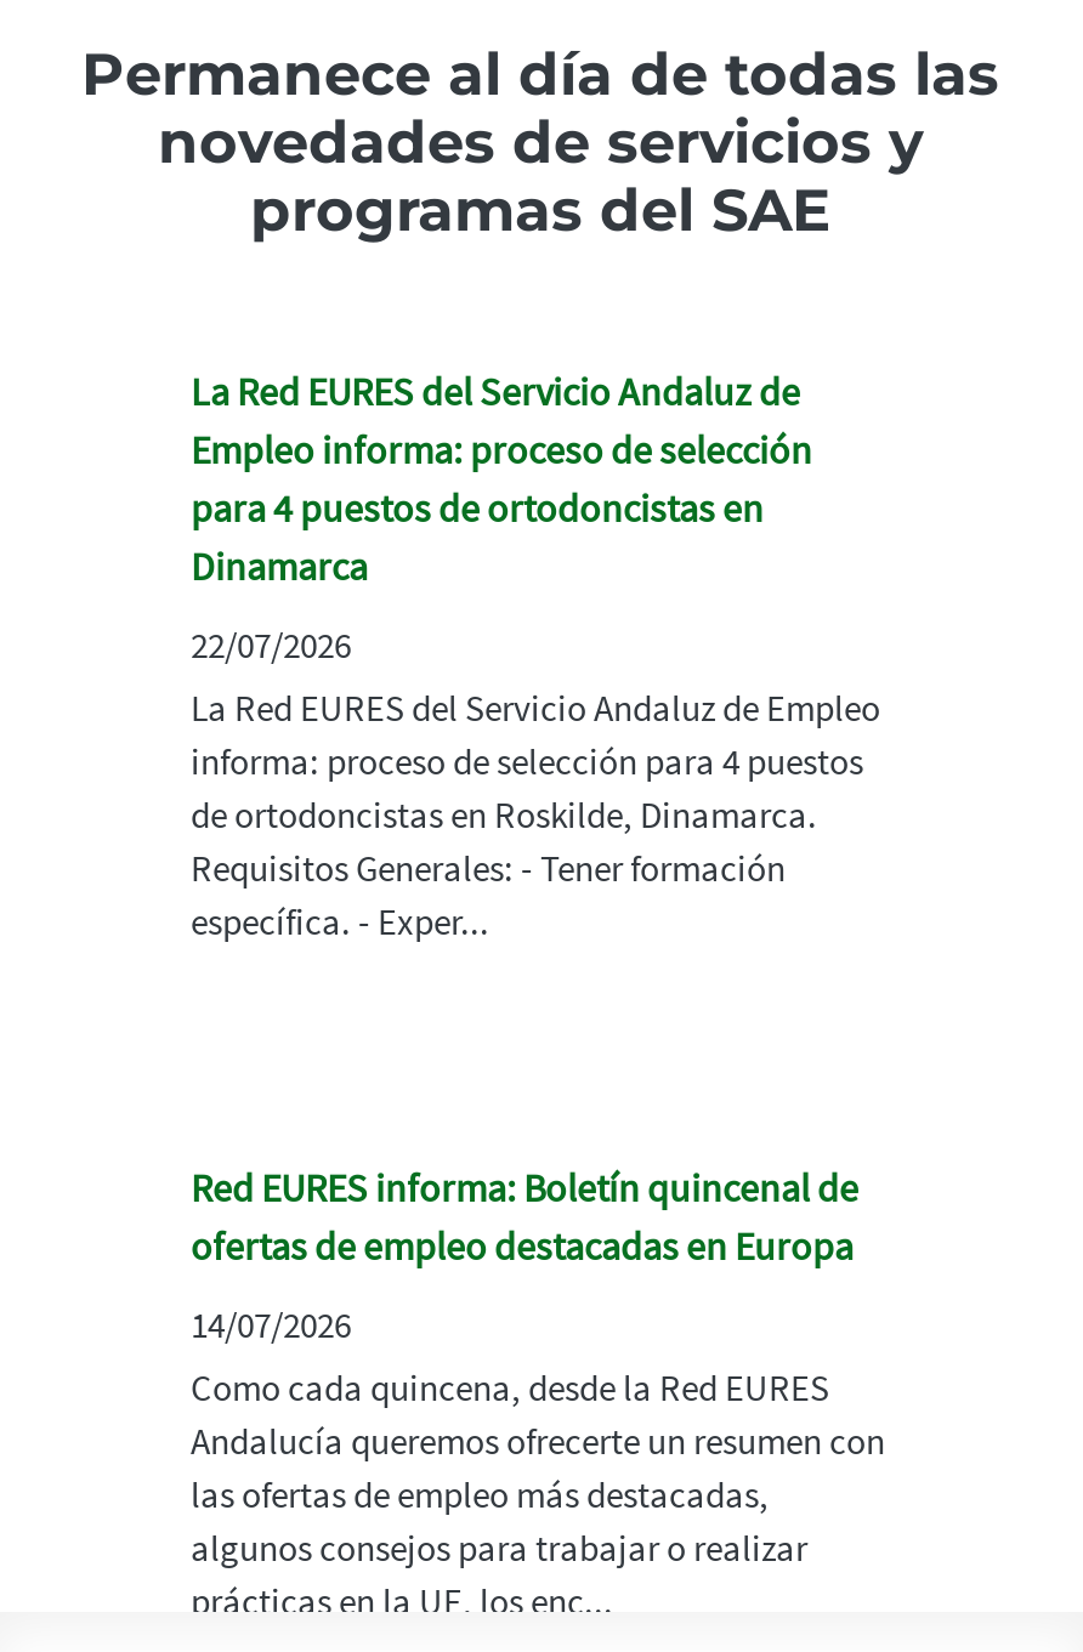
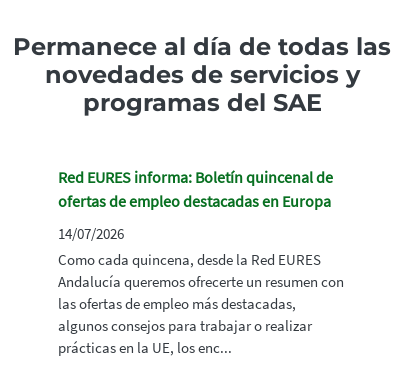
- La Red EURES del Servicio Andaluz de
- Empleo informa: proceso de selección
- para 4 puestos de ortodoncistas en
- Dinamarca
- 22/07/2026
- La Red EURES del Servicio Andaluz de Empleo
- informa: proceso de selección para 4 puestos
- de ortodoncistas en Roskilde, Dinamarca.
- Requisitos Generales: - Tener formación
- específica. - Exper...
